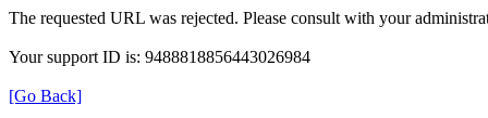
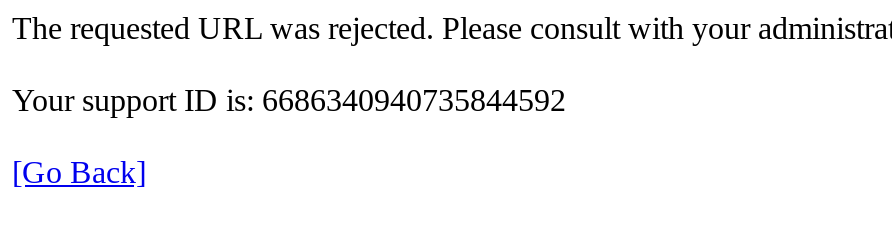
- Your support ID is: 9488818856443026984
+ Your support ID is: 6686340940735844592
